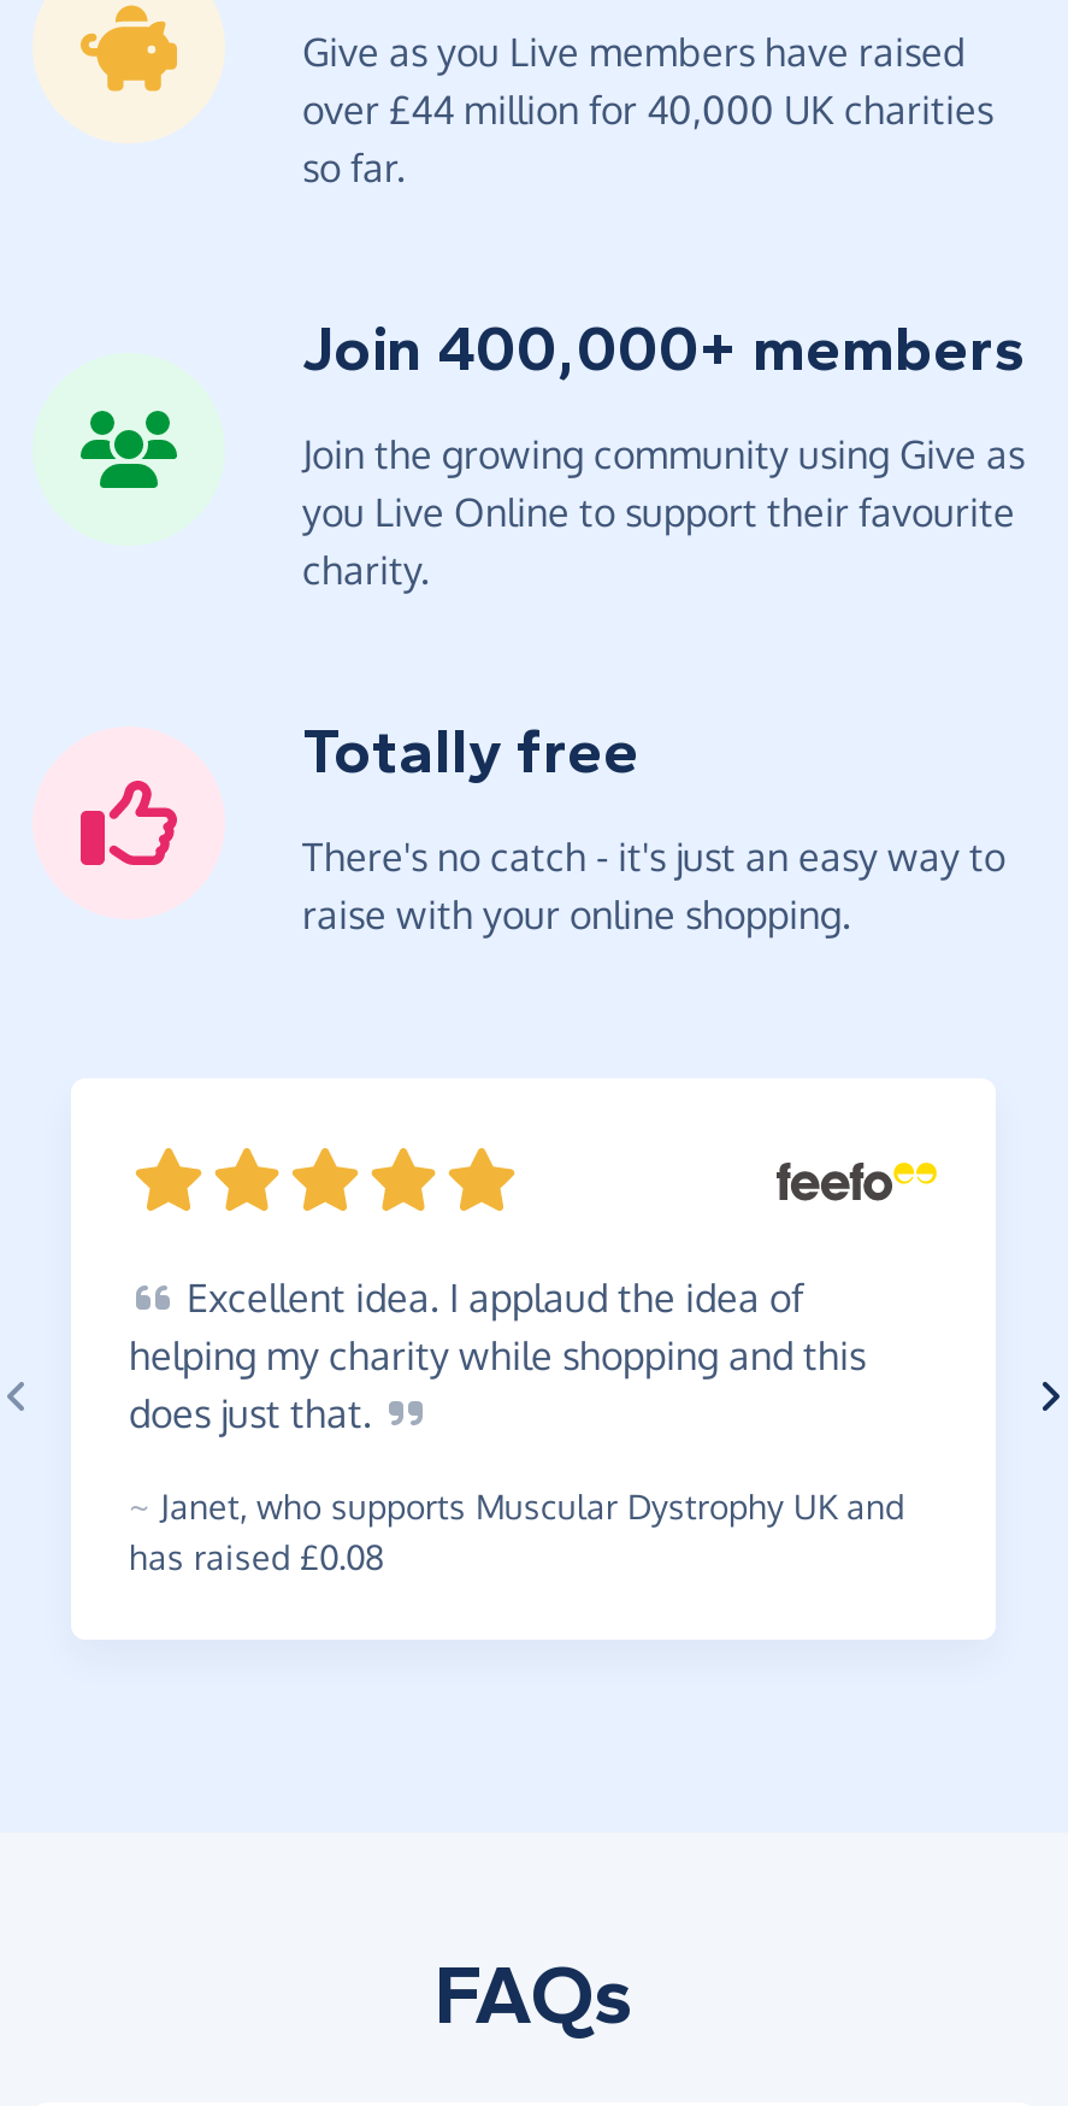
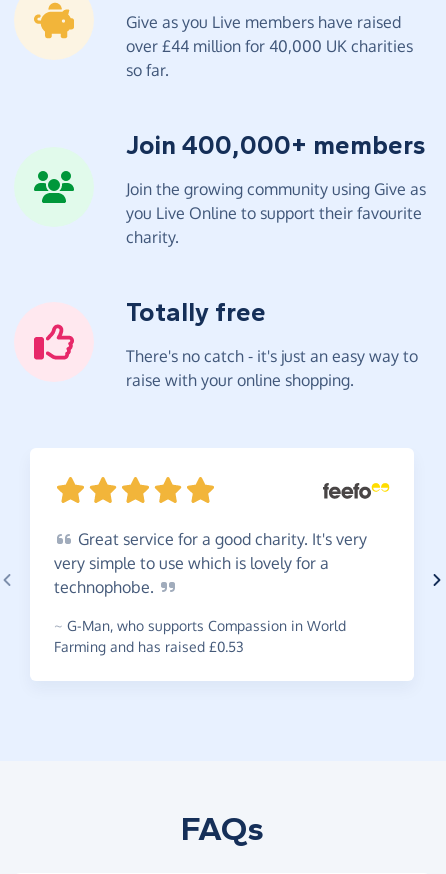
- Excellent idea. I applaud the idea of
- helping my charity while shopping and this
- does just that.
+ Great service for a good charity. It's very
+ very simple to use which is lovely for a
+ technophobe.

- ~ Janet, who supports Muscular Dystrophy UK and
- has raised £0.08
+ ~ G-Man, who supports Compassion in World
+ Farming and has raised £0.53
